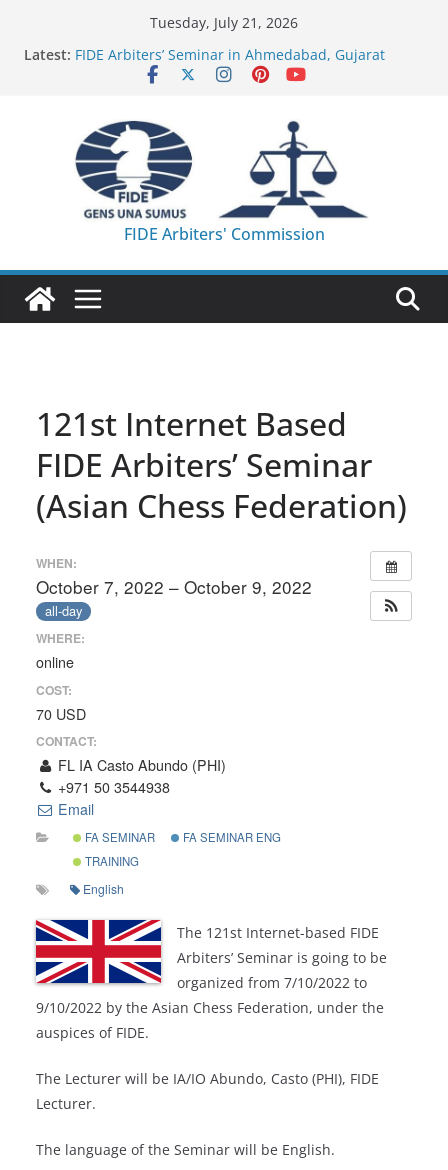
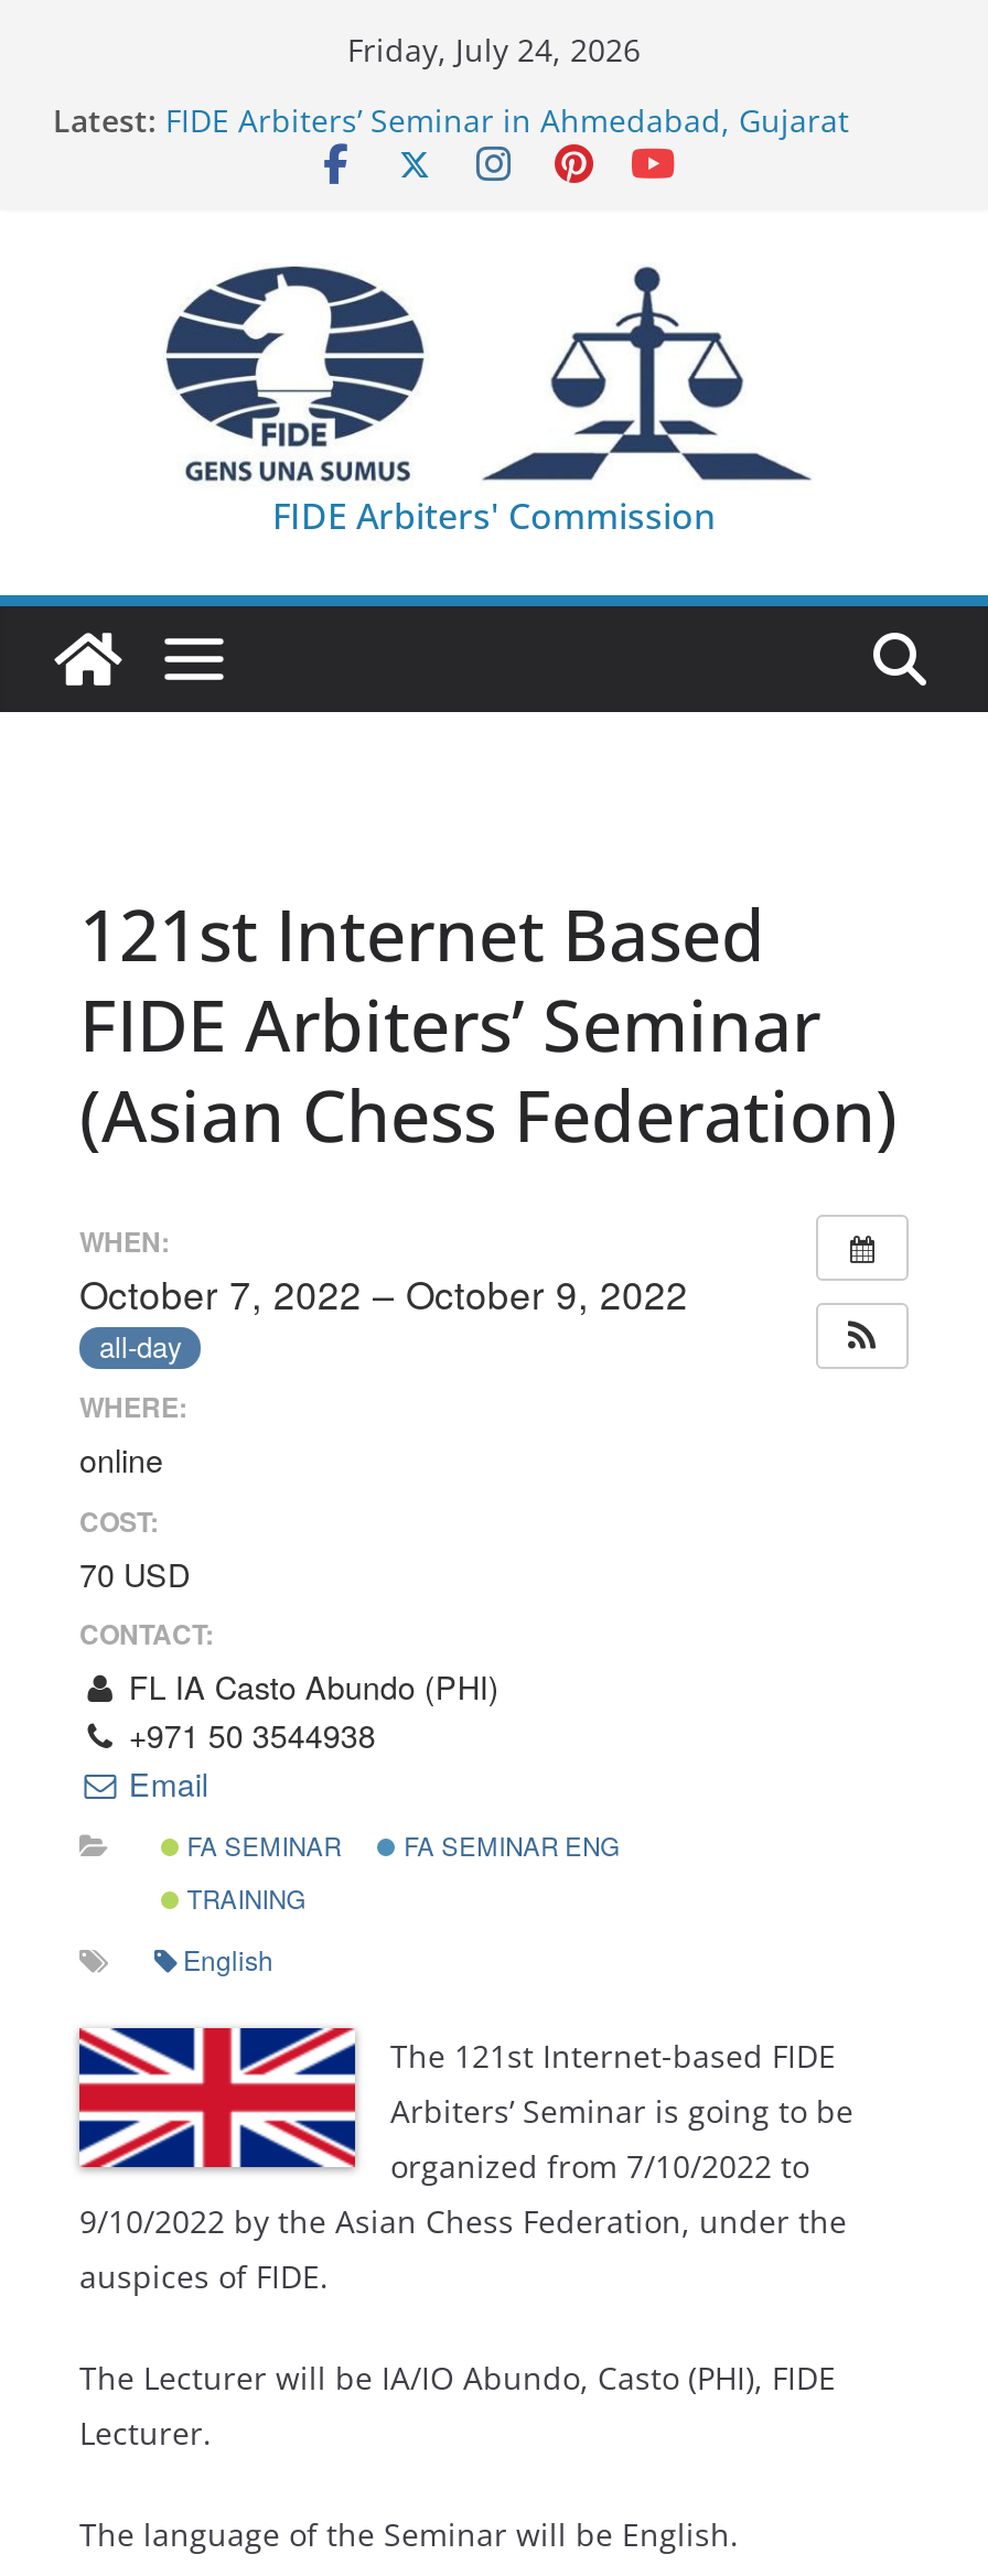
- Tuesday, July 21, 2026
+ Friday, July 24, 2026
